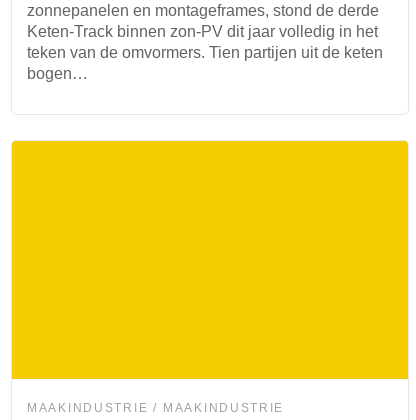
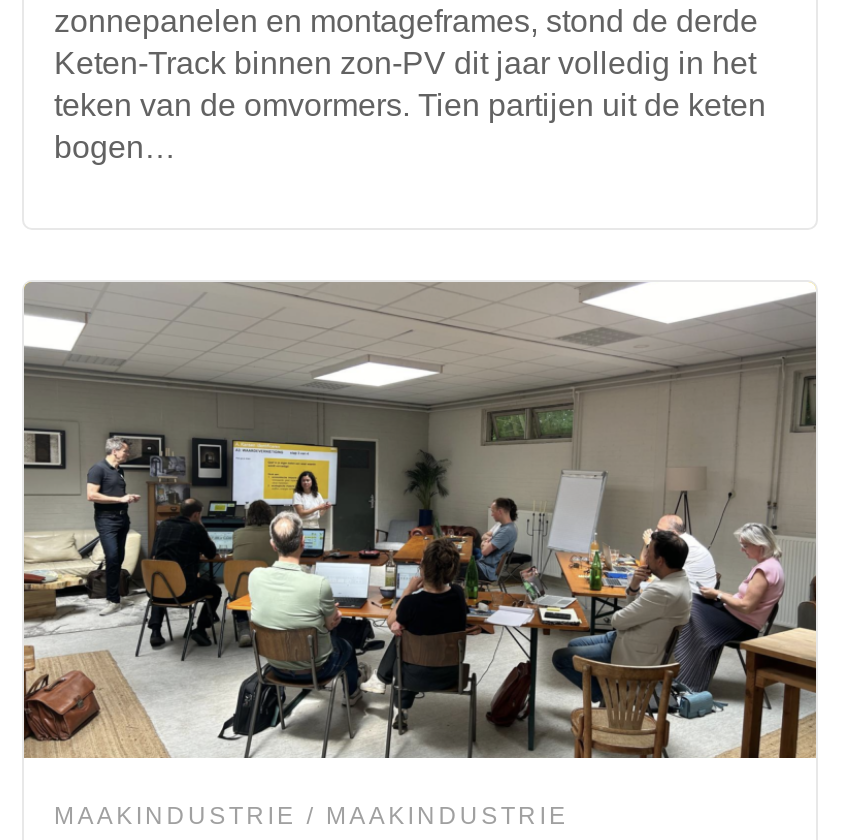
+ [image]
